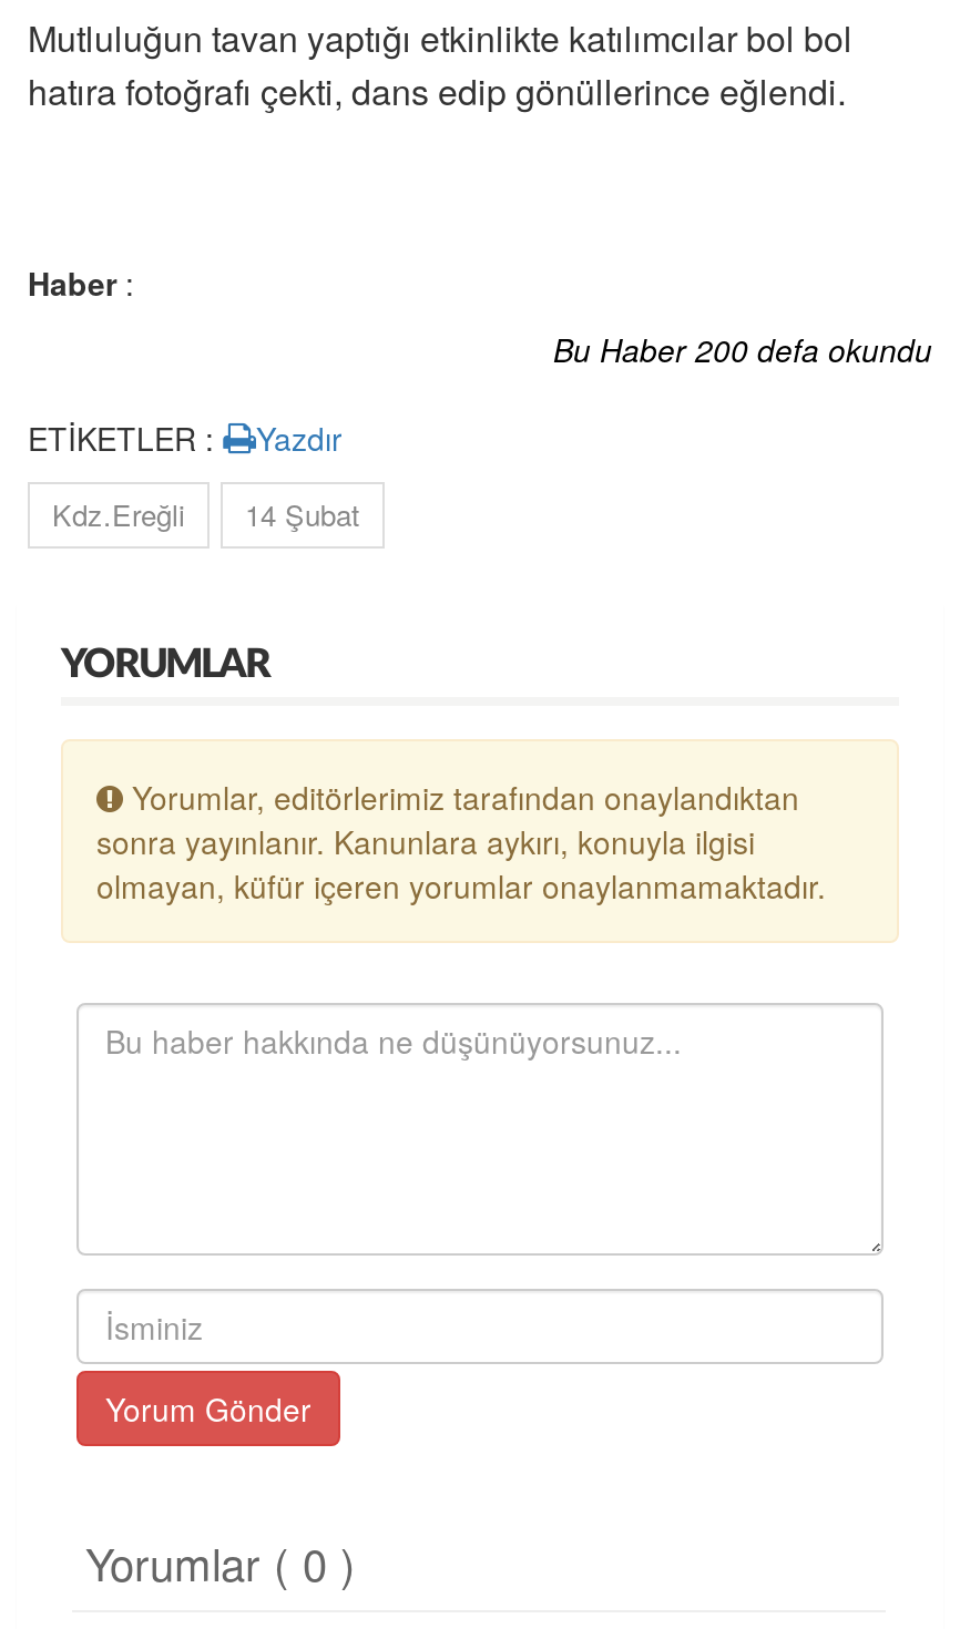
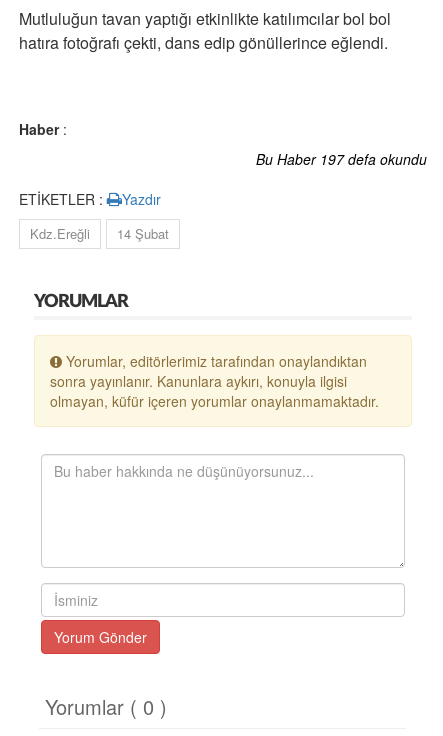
- Bu Haber 200 defa okundu
+ Bu Haber 197 defa okundu
